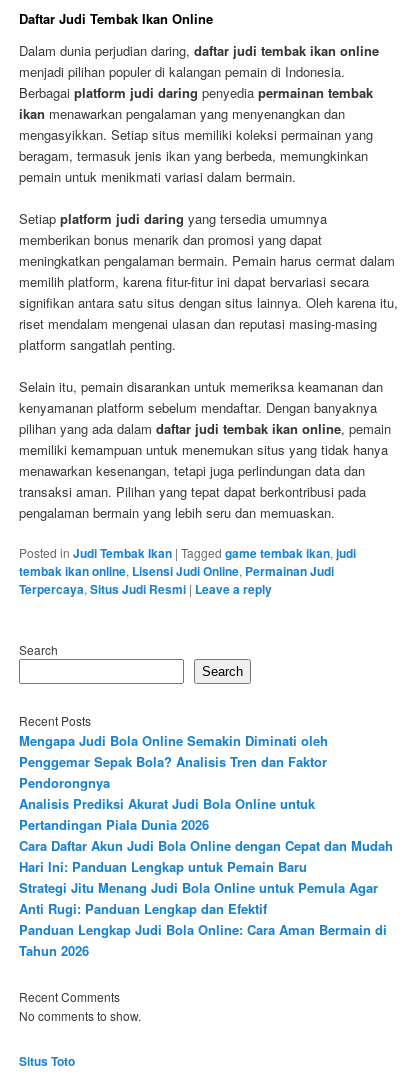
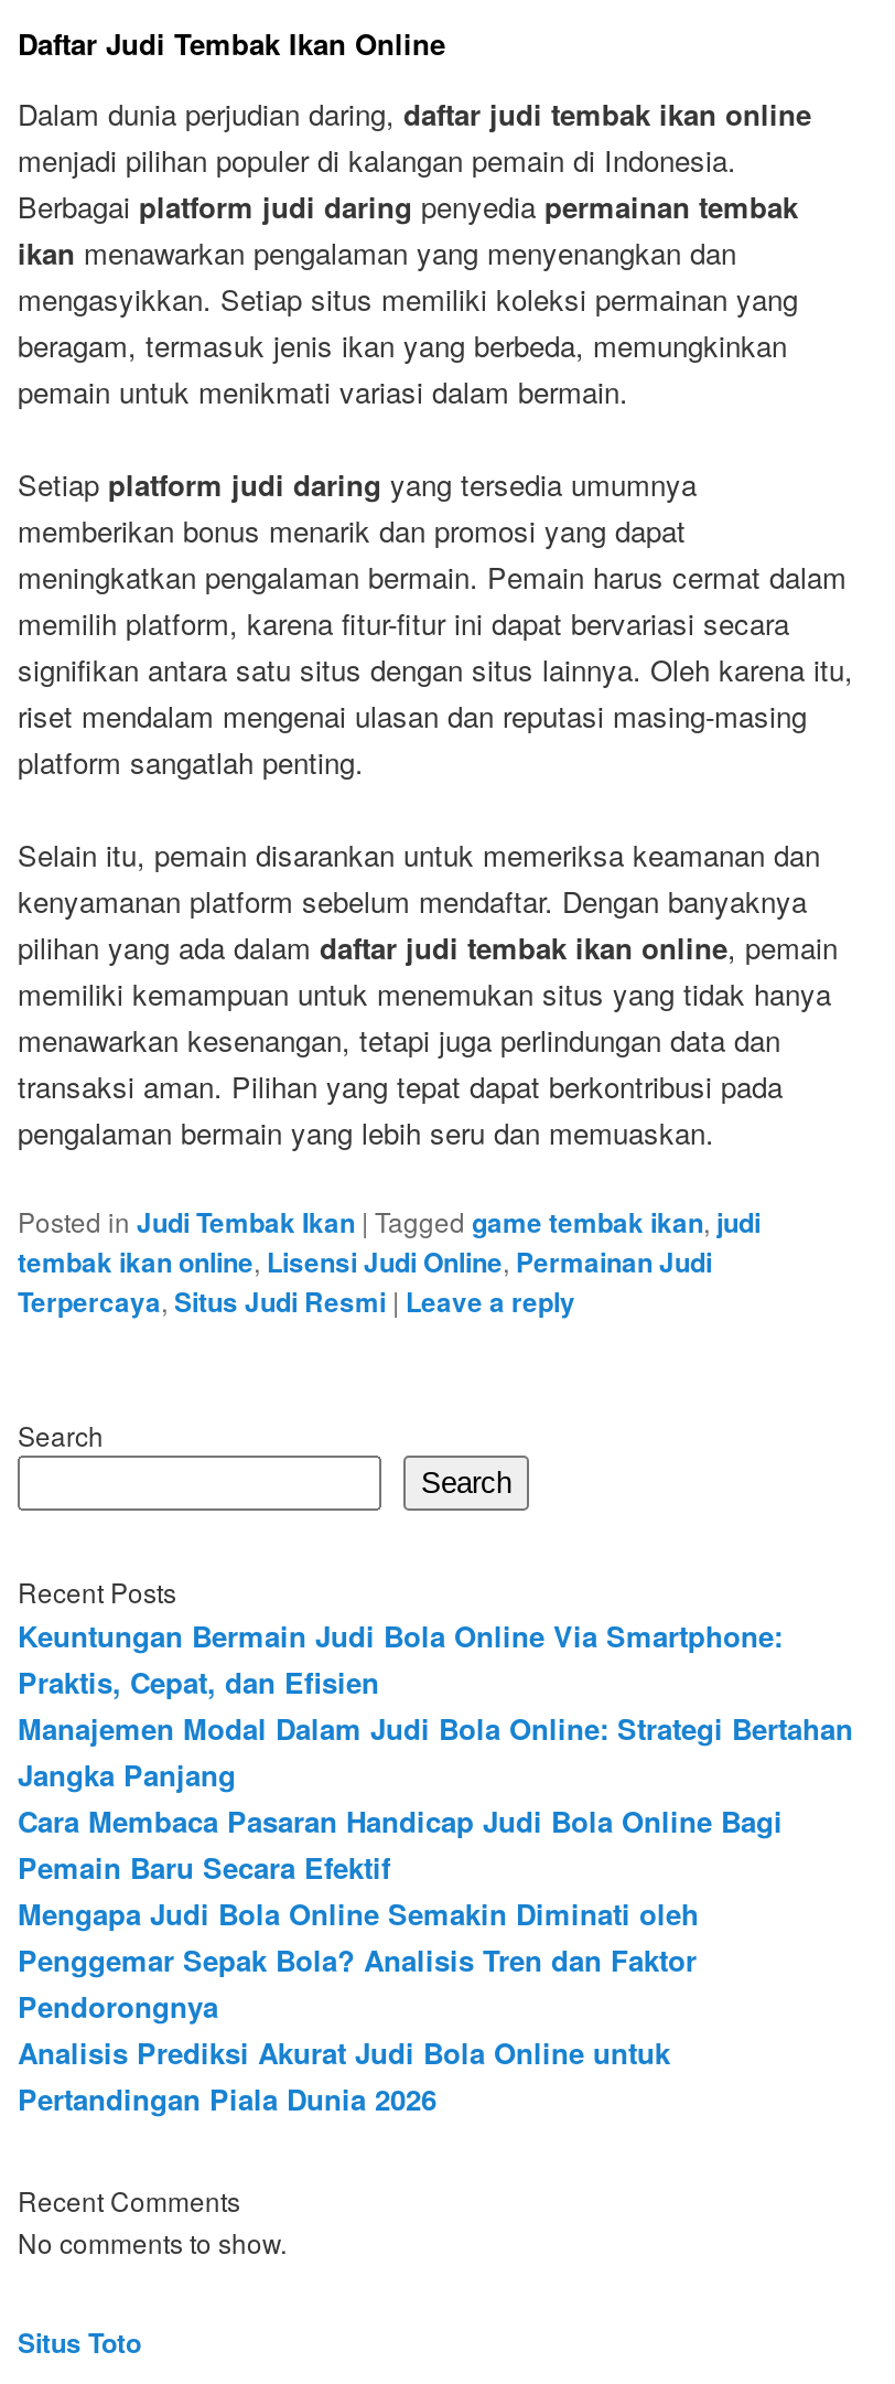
+ Keuntungan Bermain Judi Bola Online Via Smartphone:
+ Praktis, Cepat, dan Efisien
+ Manajemen Modal Dalam Judi Bola Online: Strategi Bertahan
+ Jangka Panjang
+ Cara Membaca Pasaran Handicap Judi Bola Online Bagi
+ Pemain Baru Secara Efektif

moved down: Mengapa Judi Bola Online Semakin Diminati oleh | Penggemar Sepak Bola? Analisis Tren dan Faktor | Pendorongnya | Analisis Prediksi Akurat Judi Bola Online untuk | Pertandingan Piala Dunia 2026

- Cara Daftar Akun Judi Bola Online dengan Cepat dan Mudah
- Hari Ini: Panduan Lengkap untuk Pemain Baru
- Strategi Jitu Menang Judi Bola Online untuk Pemula Agar
- Anti Rugi: Panduan Lengkap dan Efektif
- Panduan Lengkap Judi Bola Online: Cara Aman Bermain di
- Tahun 2026
